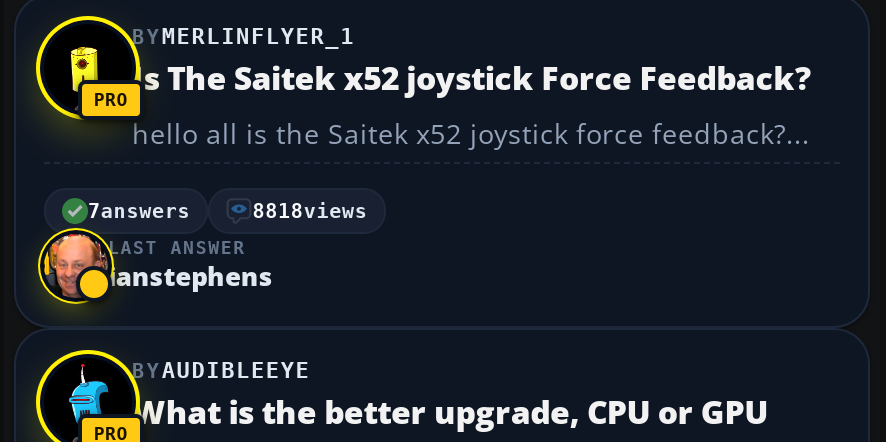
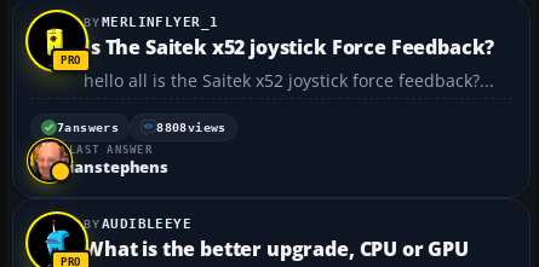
- 8818views
+ 8808views
